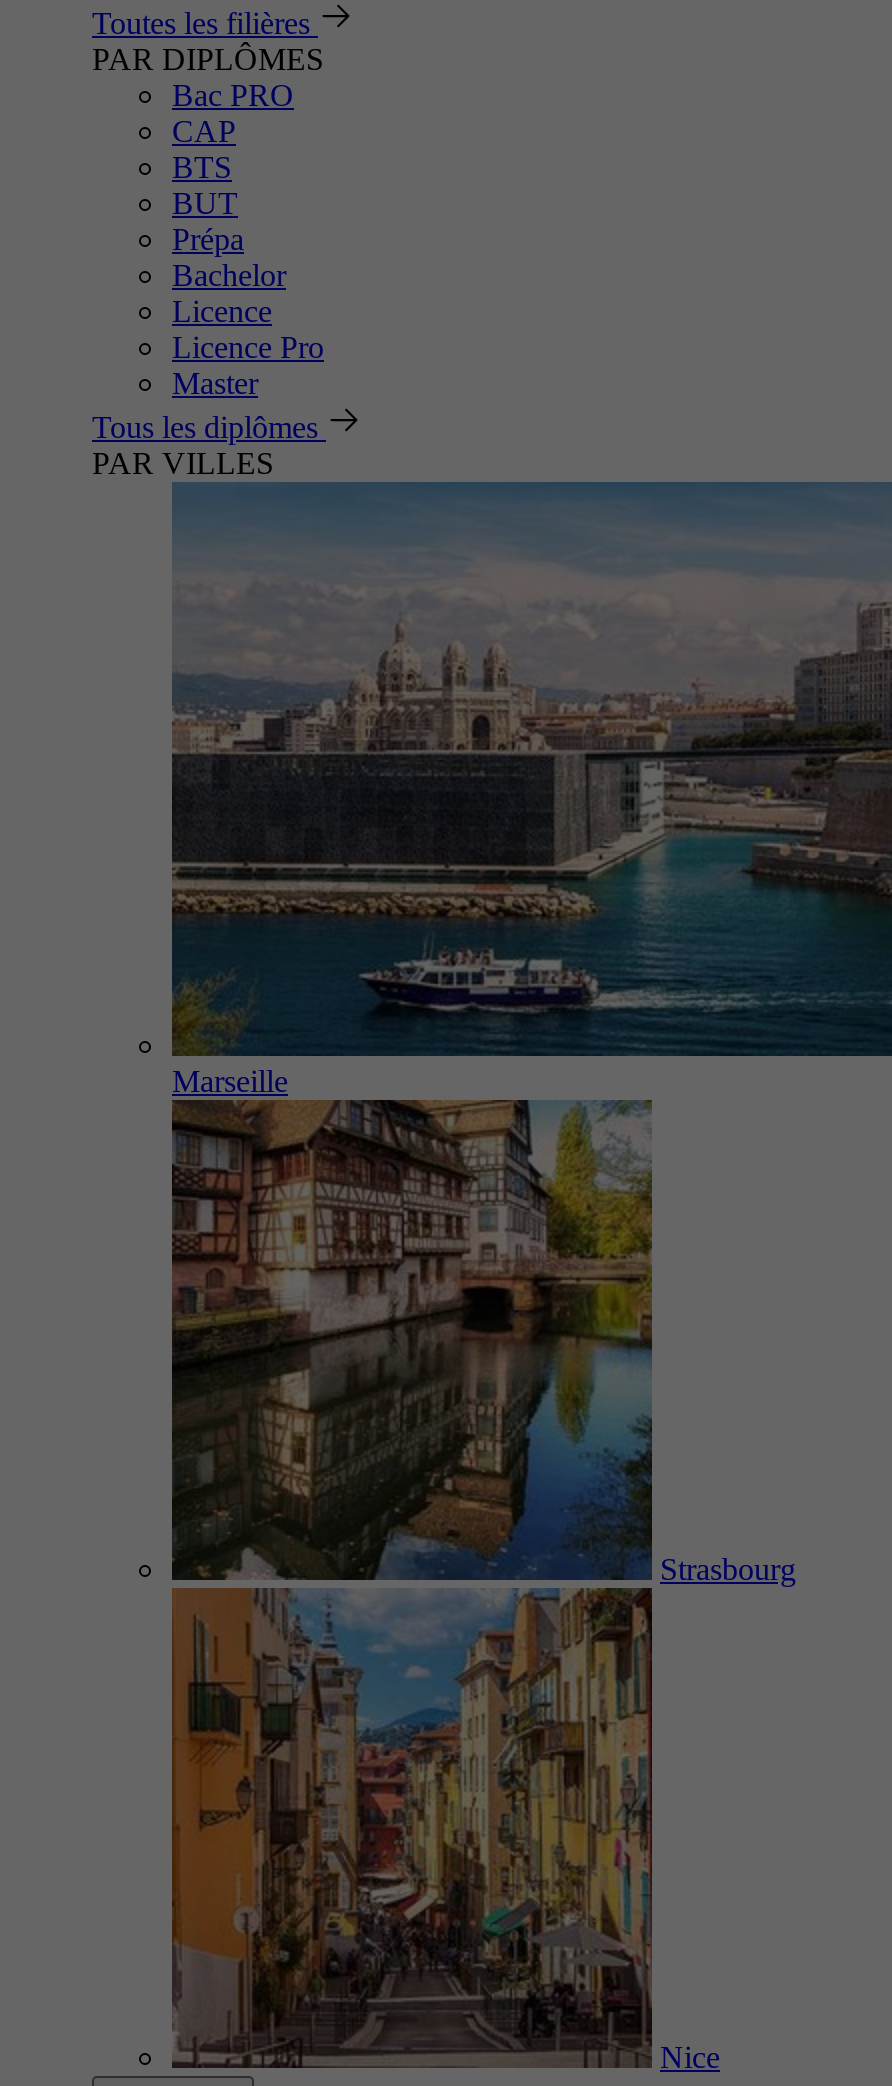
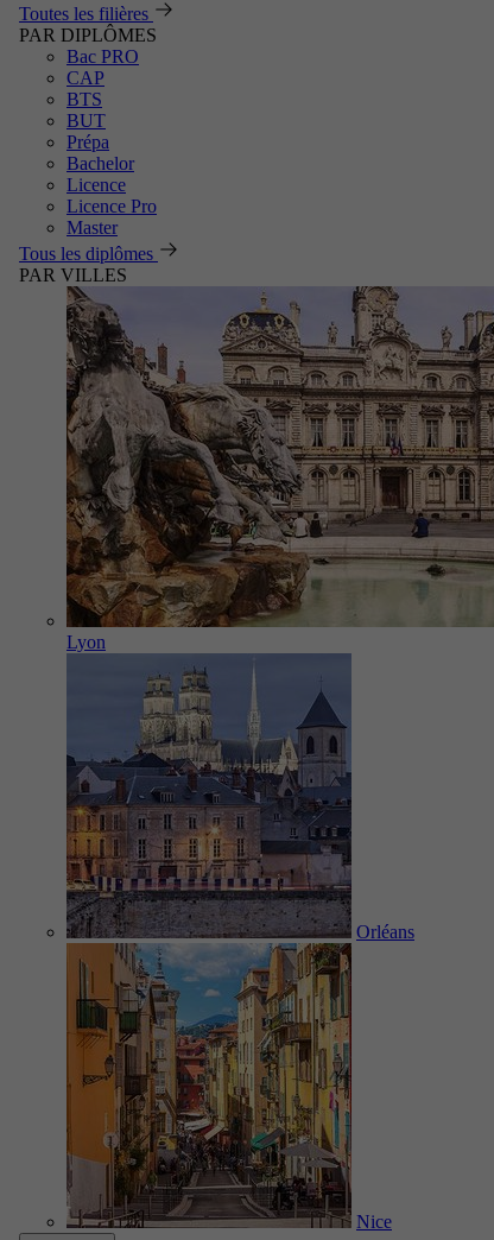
- [image]
- Marseille
+ [image]
+ Lyon

- [image]
- Strasbourg
+ [image]
+ Orléans
